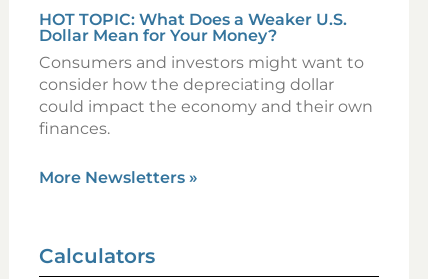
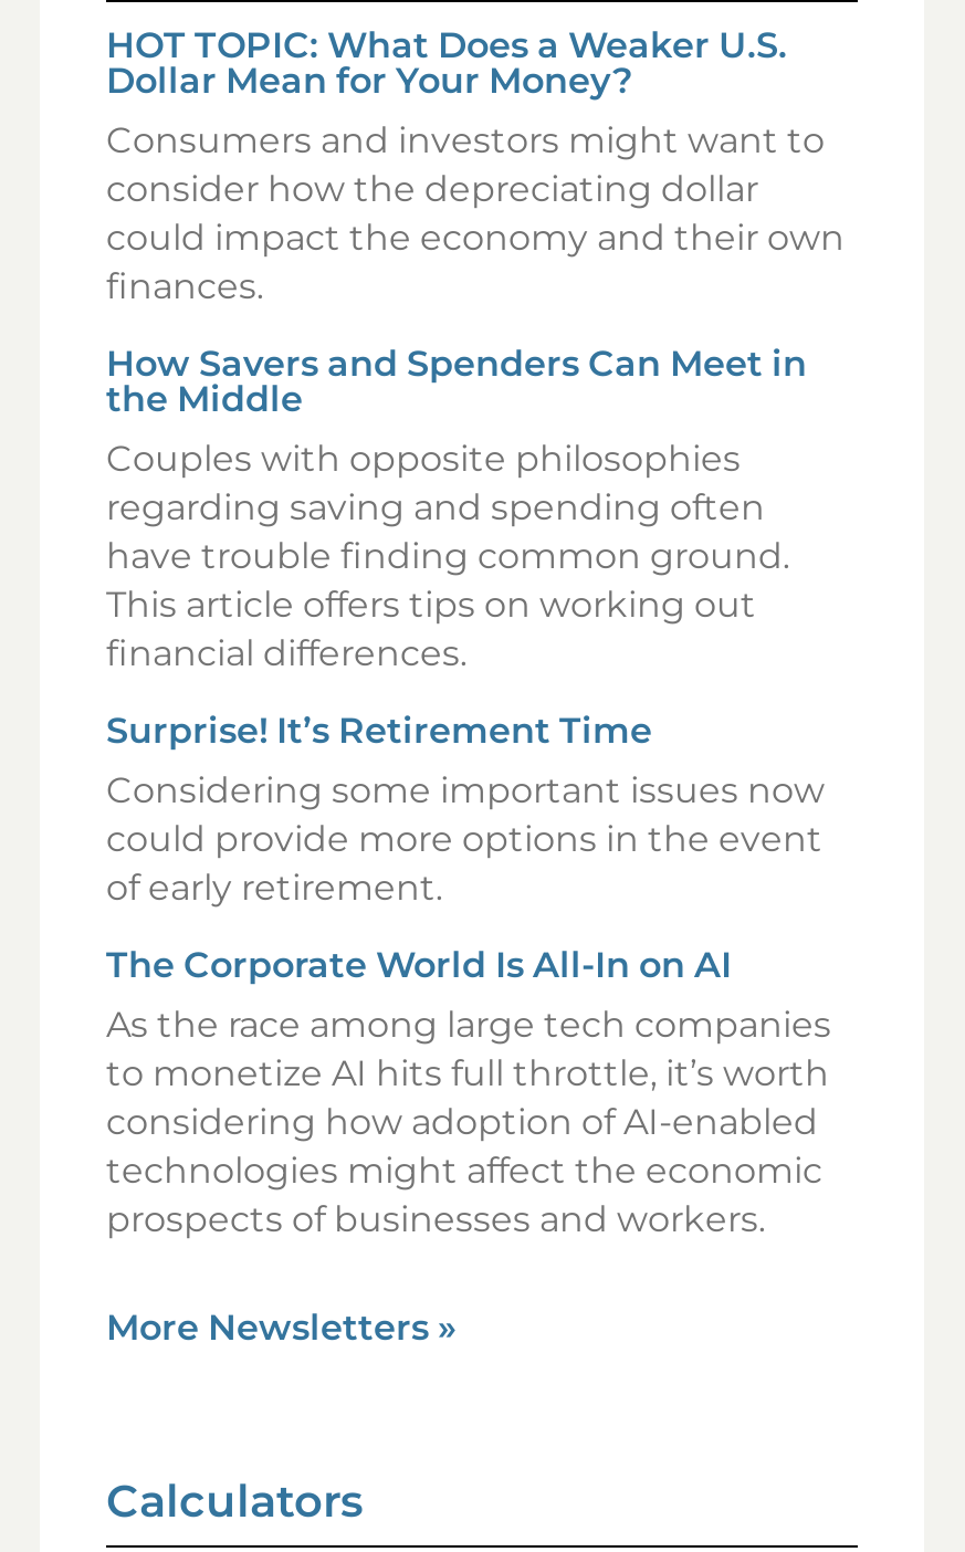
+ How Savers and Spenders Can Meet in
+ the Middle
+ Couples with opposite philosophies
+ regarding saving and spending often
+ have trouble finding common ground.
+ This article offers tips on working out
+ financial differences.
+ Surprise! It’s Retirement Time
+ Considering some important issues now
+ could provide more options in the event
+ of early retirement.
+ The Corporate World Is All-In on AI
+ As the race among large tech companies
+ to monetize AI hits full throttle, it’s worth
+ considering how adoption of AI-enabled
+ technologies might affect the economic
+ prospects of businesses and workers.
